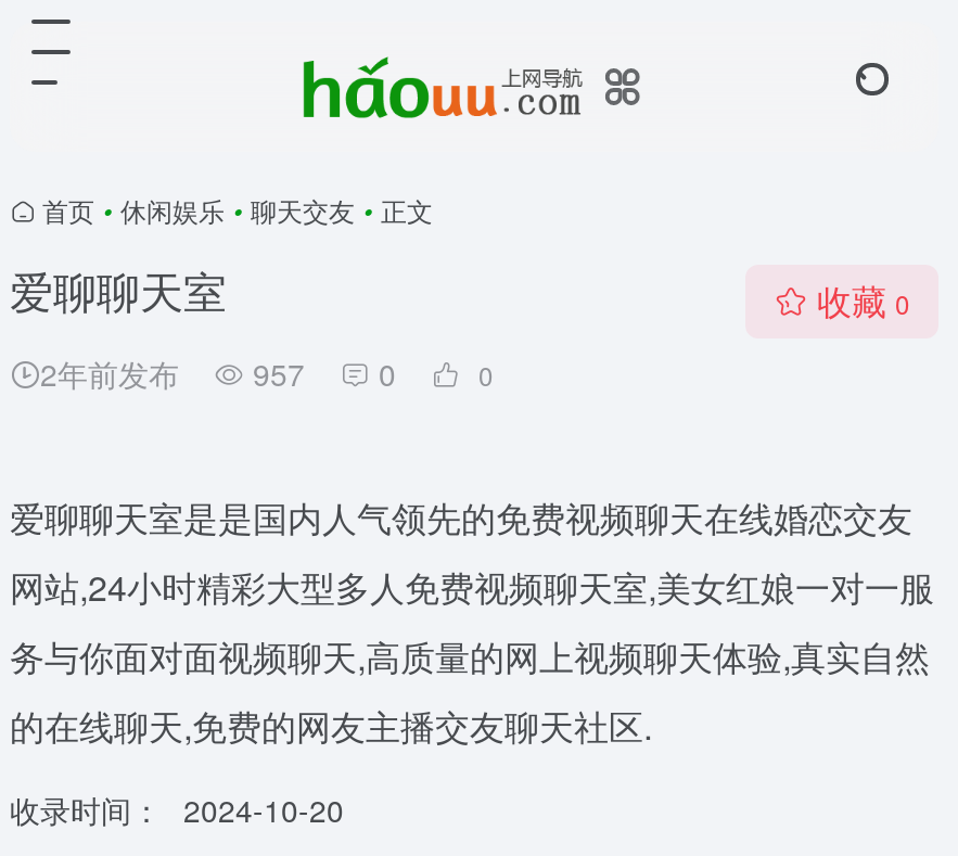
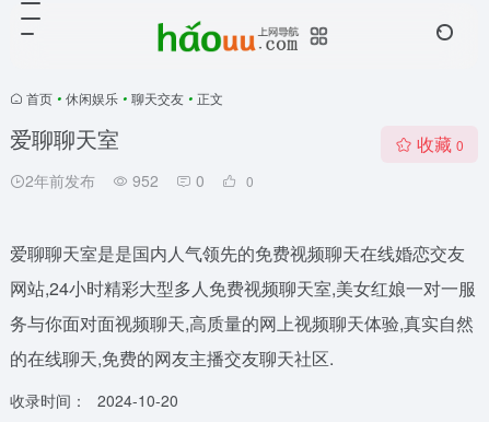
- 2年前发布 957 0
+ 2年前发布 952 0
